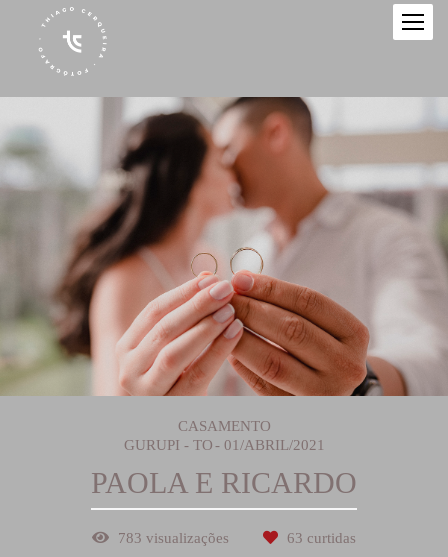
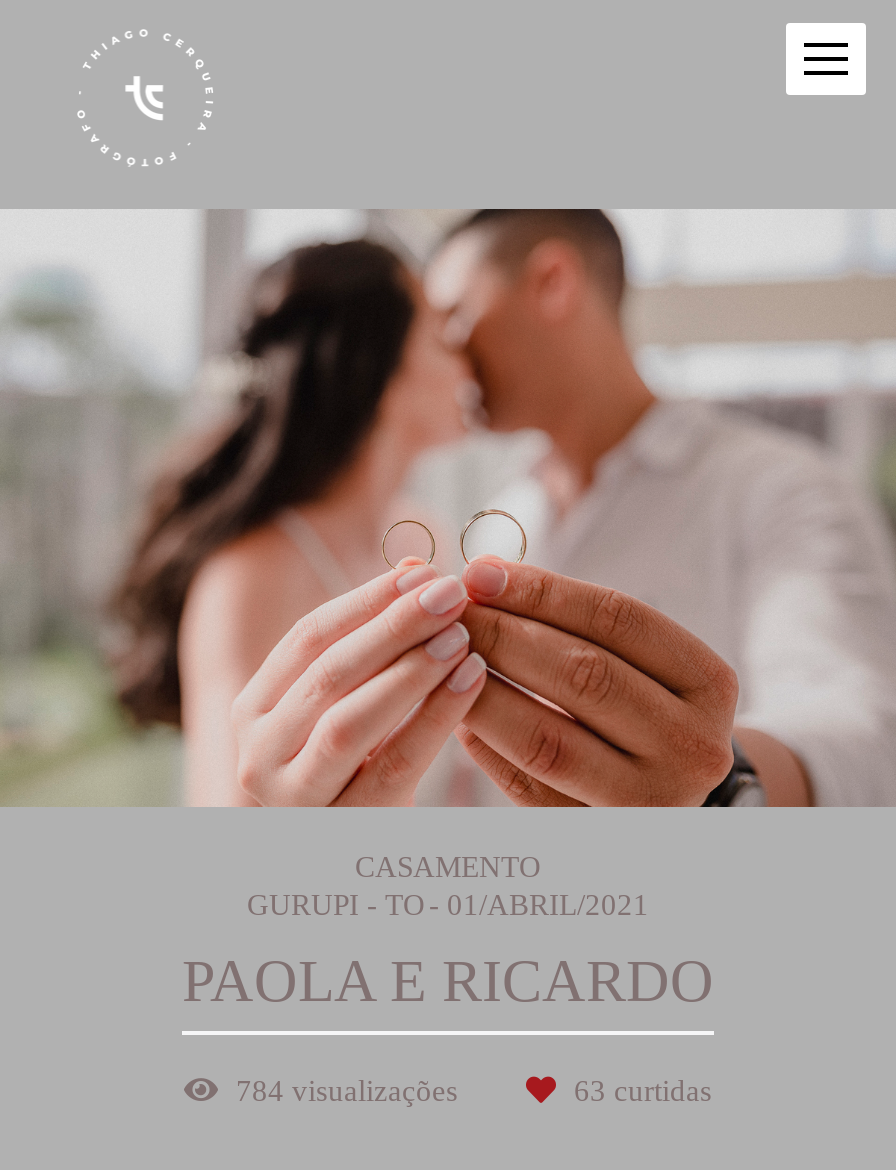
- 783 visualizações
+ 784 visualizações
